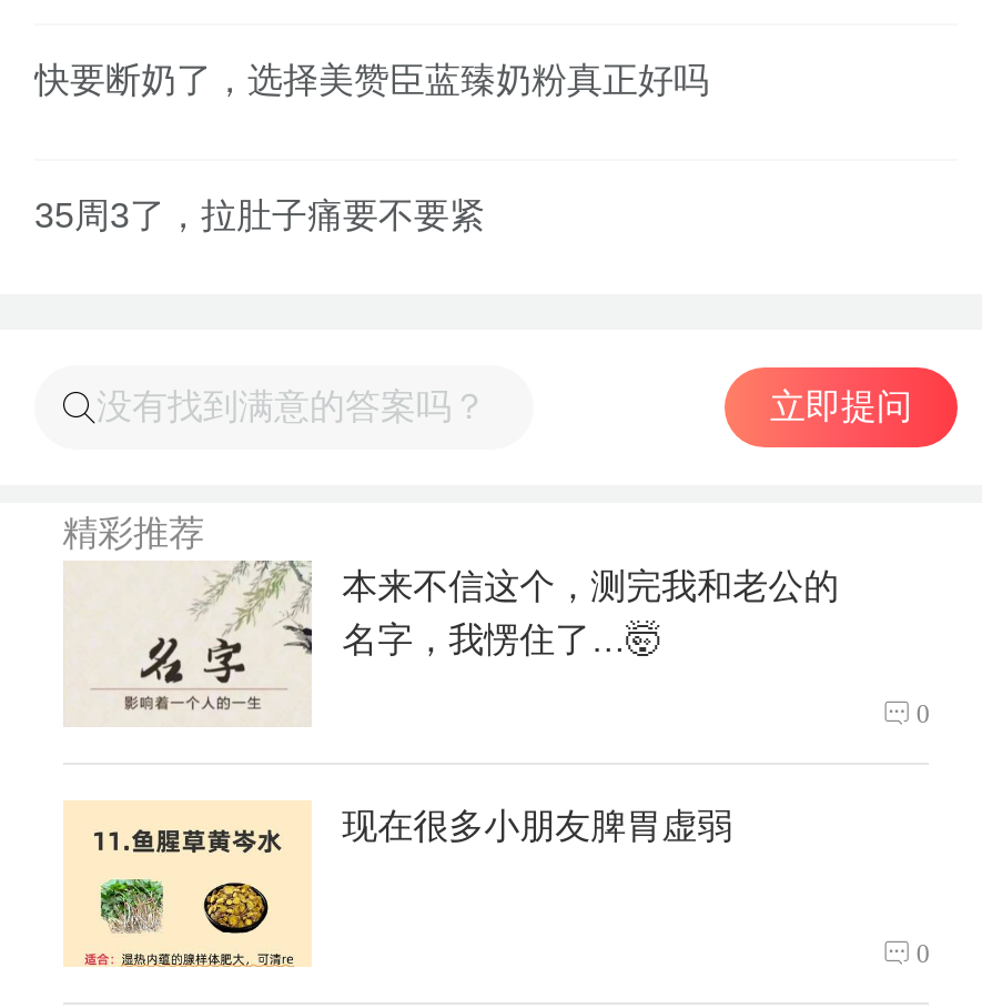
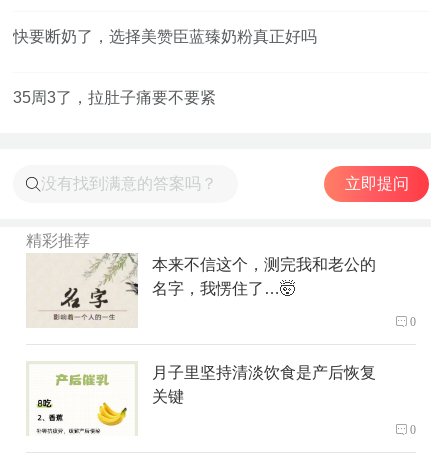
- [image]
- 现在很多小朋友脾胃虚弱
+ [image]
+ 月子里坚持清淡饮食是产后恢复
+ 关键
